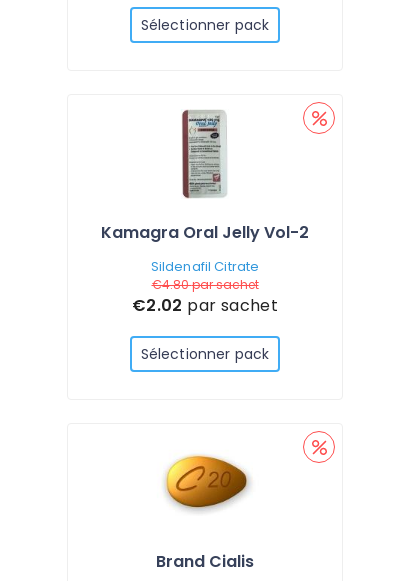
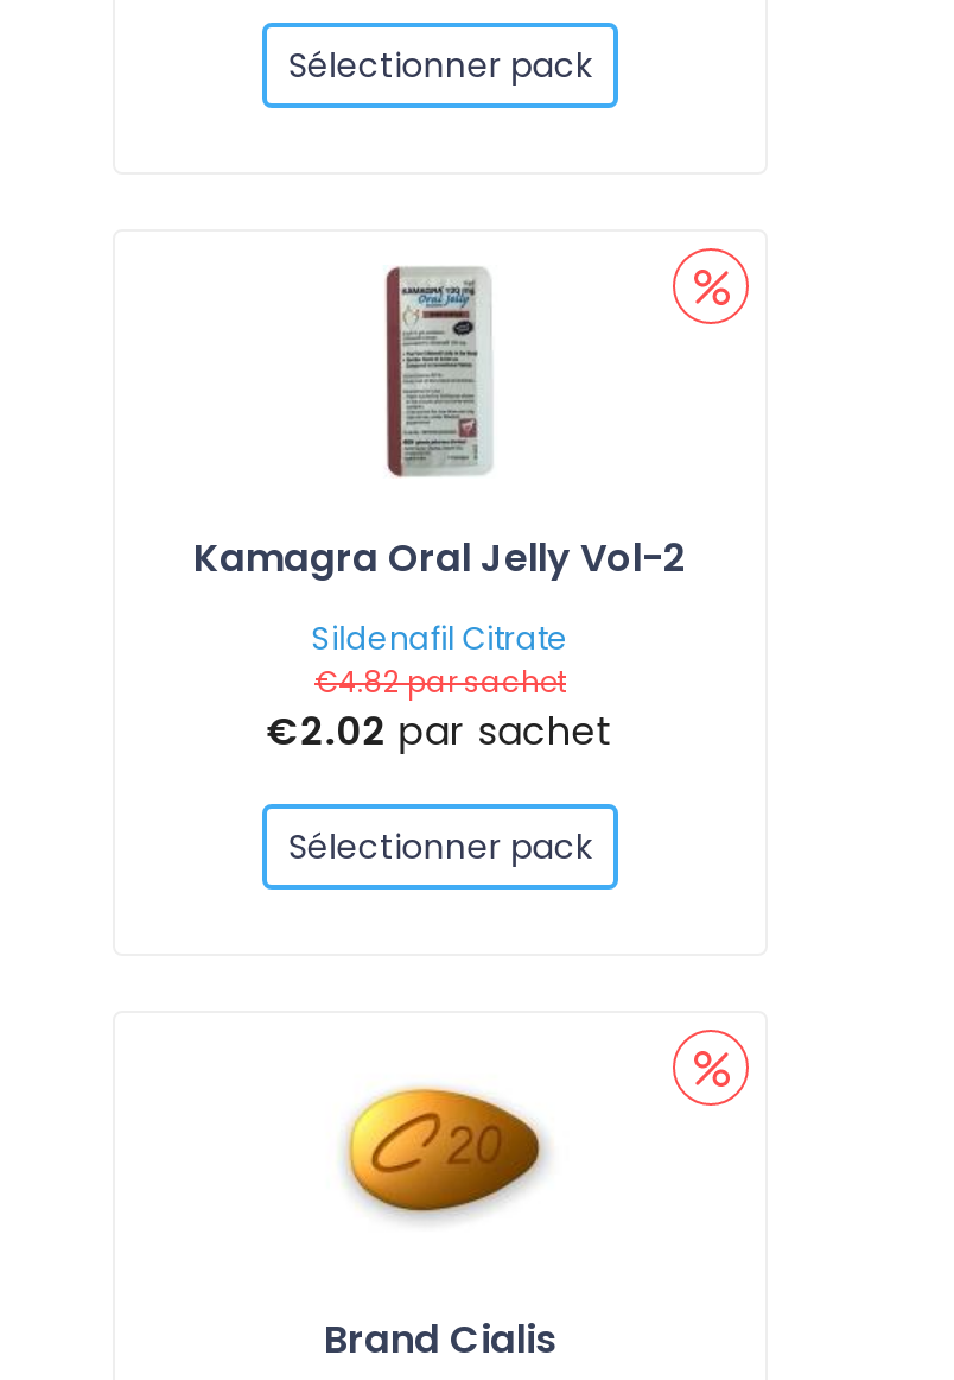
- €4.80par sachet
+ €4.82par sachet
